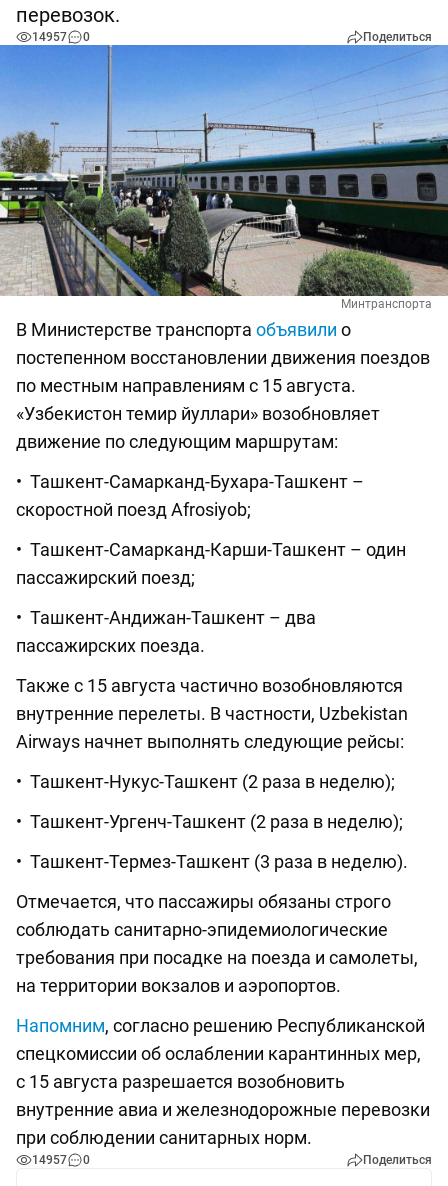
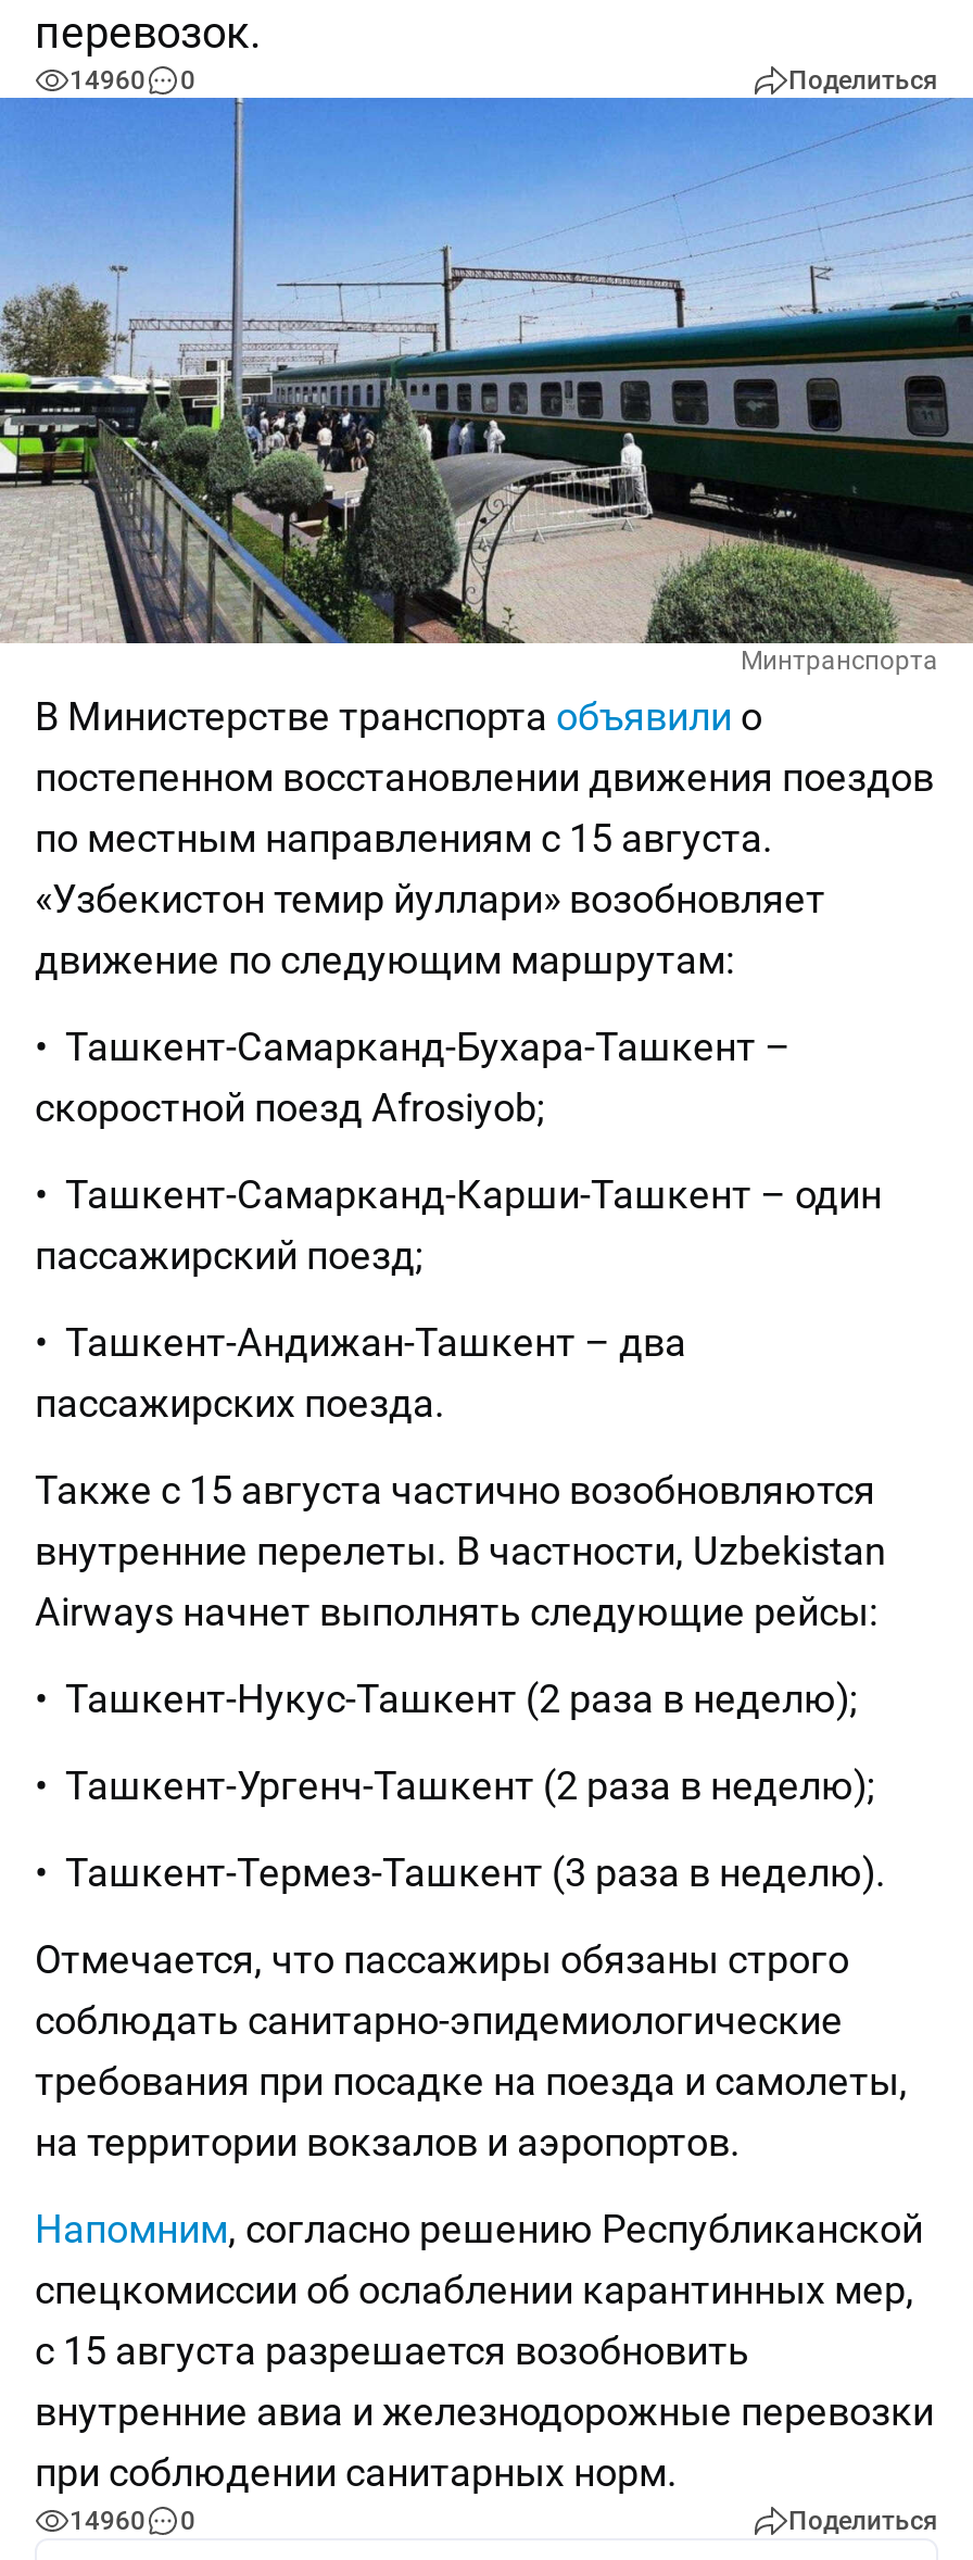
- 14957 0
+ 14960 0

- 14957 0
+ 14960 0
